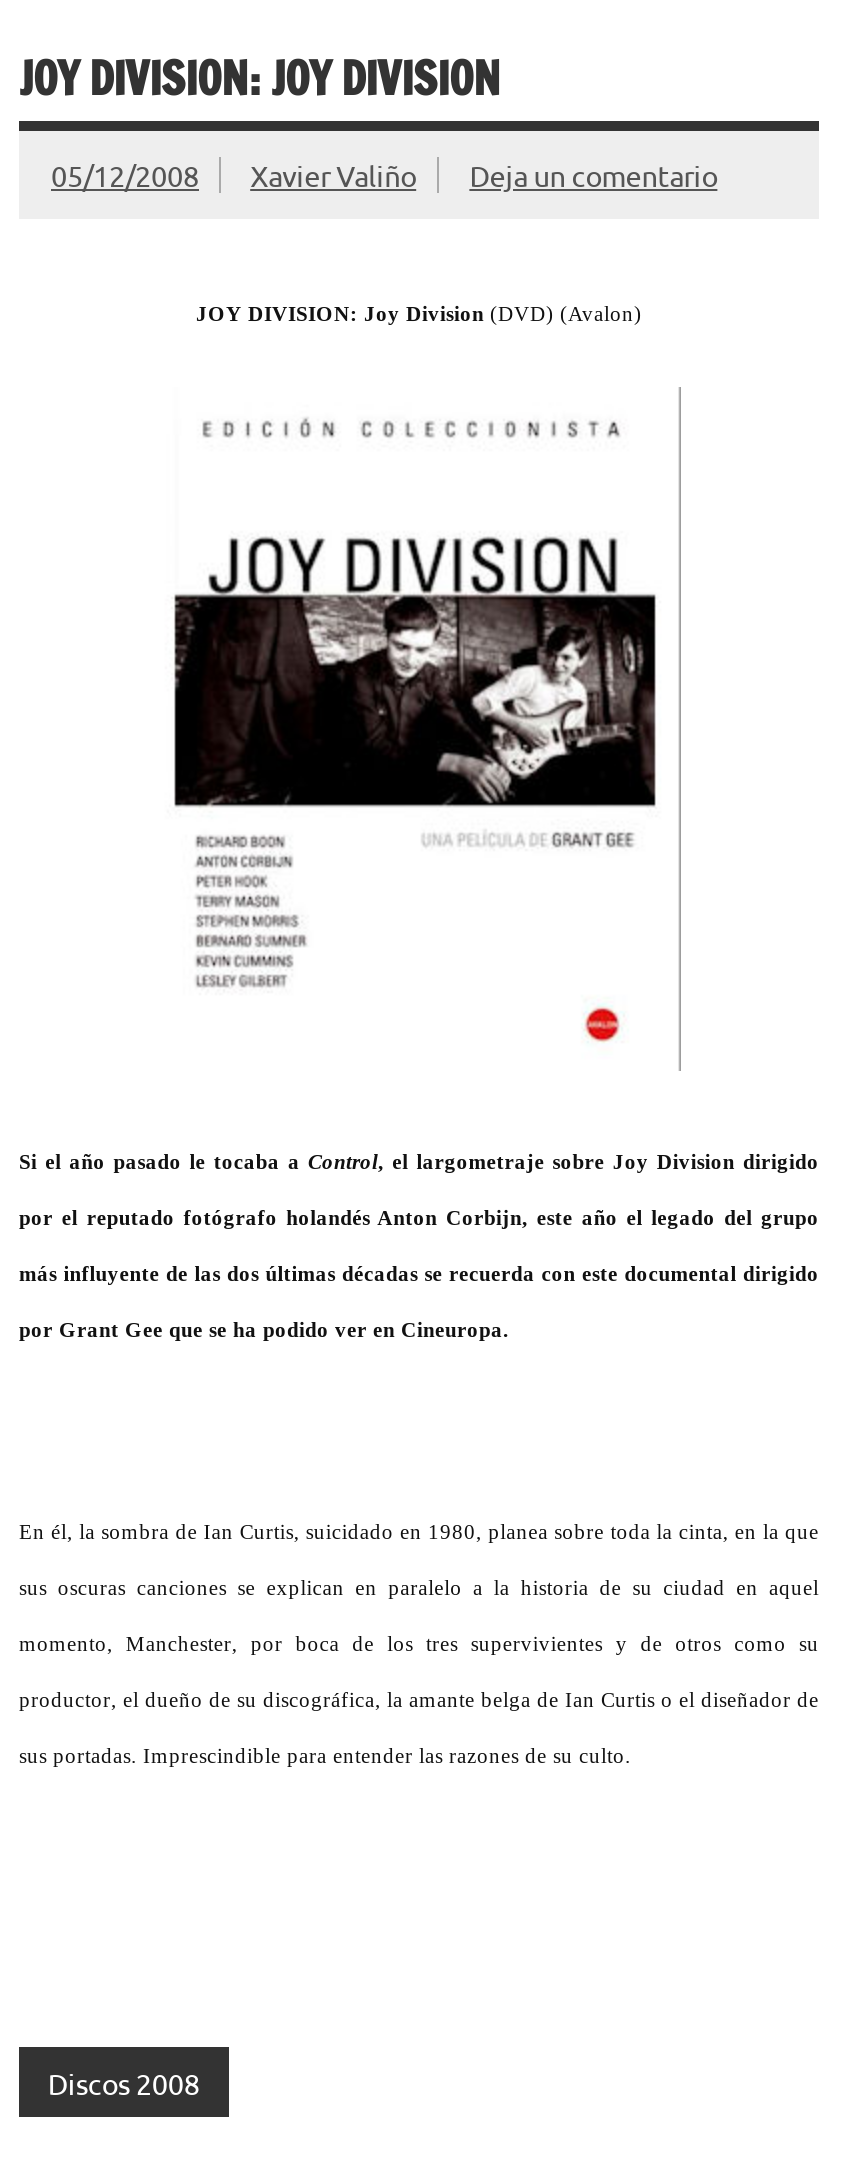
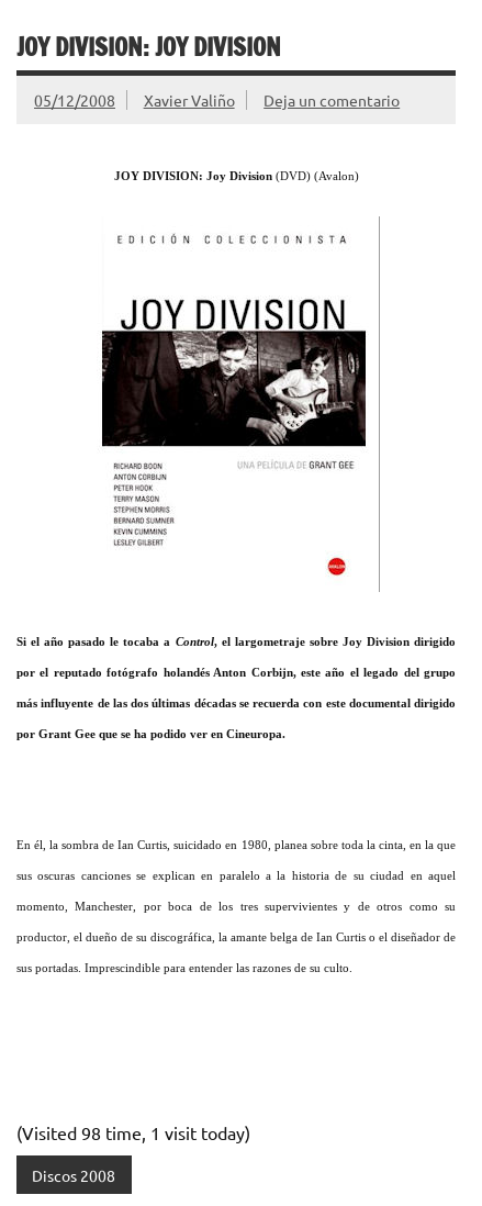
+ (Visited 98 time, 1 visit today)
